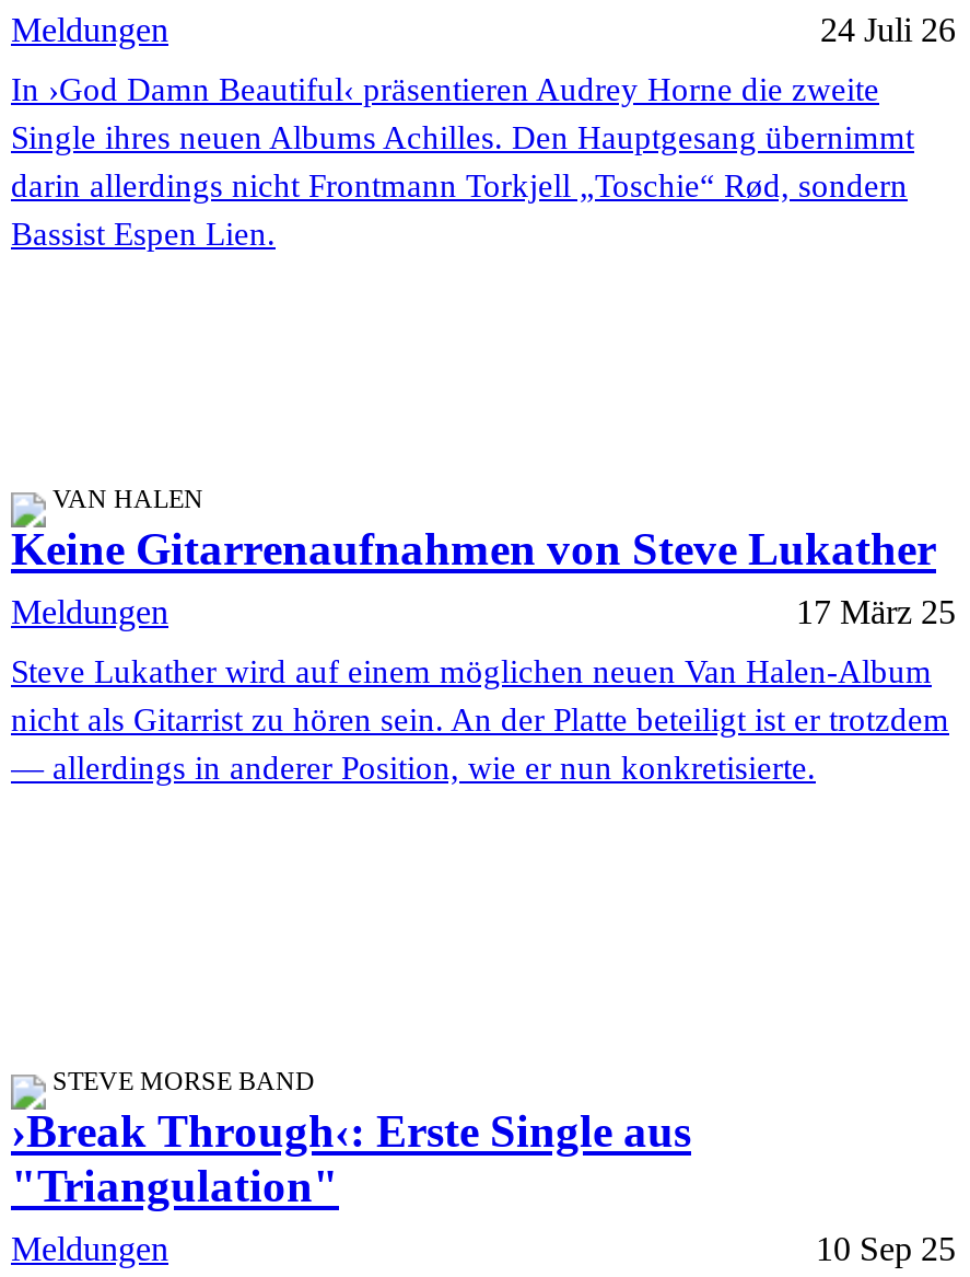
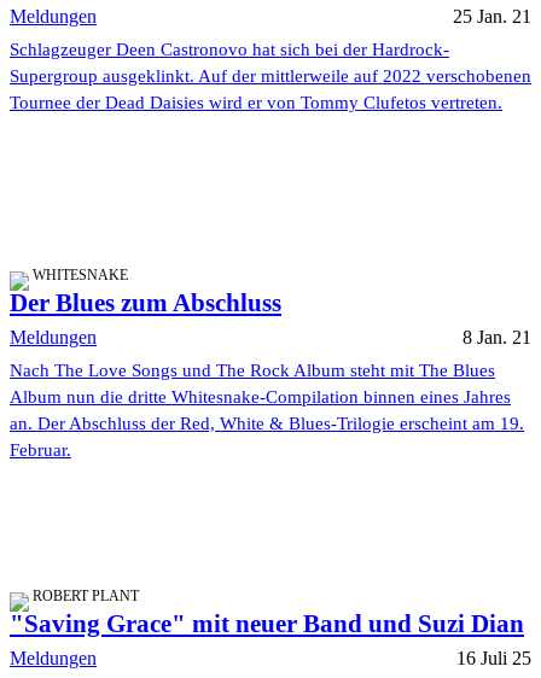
- 24 Juli 26
+ 25 Jan. 21

- In ›God Damn Beautiful‹ präsentieren Audrey Horne die zweite
- Single ihres neuen Albums Achilles. Den Hauptgesang übernimmt
- darin allerdings nicht Frontmann Torkjell „Toschie“ Rød, sondern
- Bassist Espen Lien.
+ Schlagzeuger Deen Castronovo hat sich bei der Hardrock-
+ Supergroup ausgeklinkt. Auf der mittlerweile auf 2022 verschobenen
+ Tournee der Dead Daisies wird er von Tommy Clufetos vertreten.

- VAN HALEN
- Keine Gitarrenaufnahmen von Steve Lukather
+ WHITESNAKE
+ Der Blues zum Abschluss

- 17 März 25
+ 8 Jan. 21

- Steve Lukather wird auf einem möglichen neuen Van Halen-Album
- nicht als Gitarrist zu hören sein. An der Platte beteiligt ist er trotzdem
- — allerdings in anderer Position, wie er nun konkretisierte.
+ Nach The Love Songs und The Rock Album steht mit The Blues
+ Album nun die dritte Whitesnake-Compilation binnen eines Jahres
+ an. Der Abschluss der Red, White & Blues-Trilogie erscheint am 19.
+ Februar.

- STEVE MORSE BAND
- ›Break Through‹: Erste Single aus
- "Triangulation"
+ ROBERT PLANT
+ "Saving Grace" mit neuer Band und Suzi Dian

- 10 Sep 25
+ 16 Juli 25
